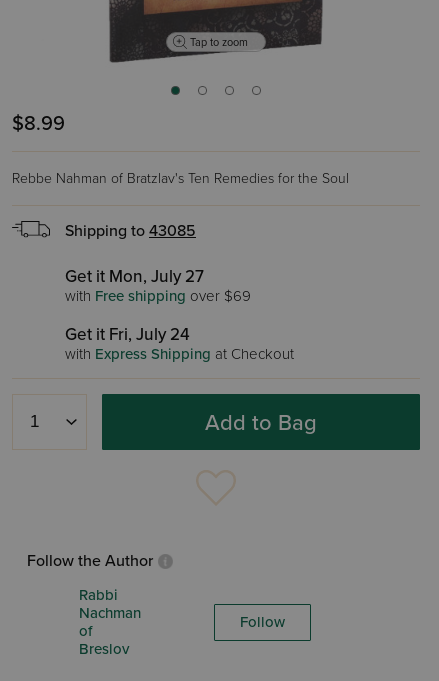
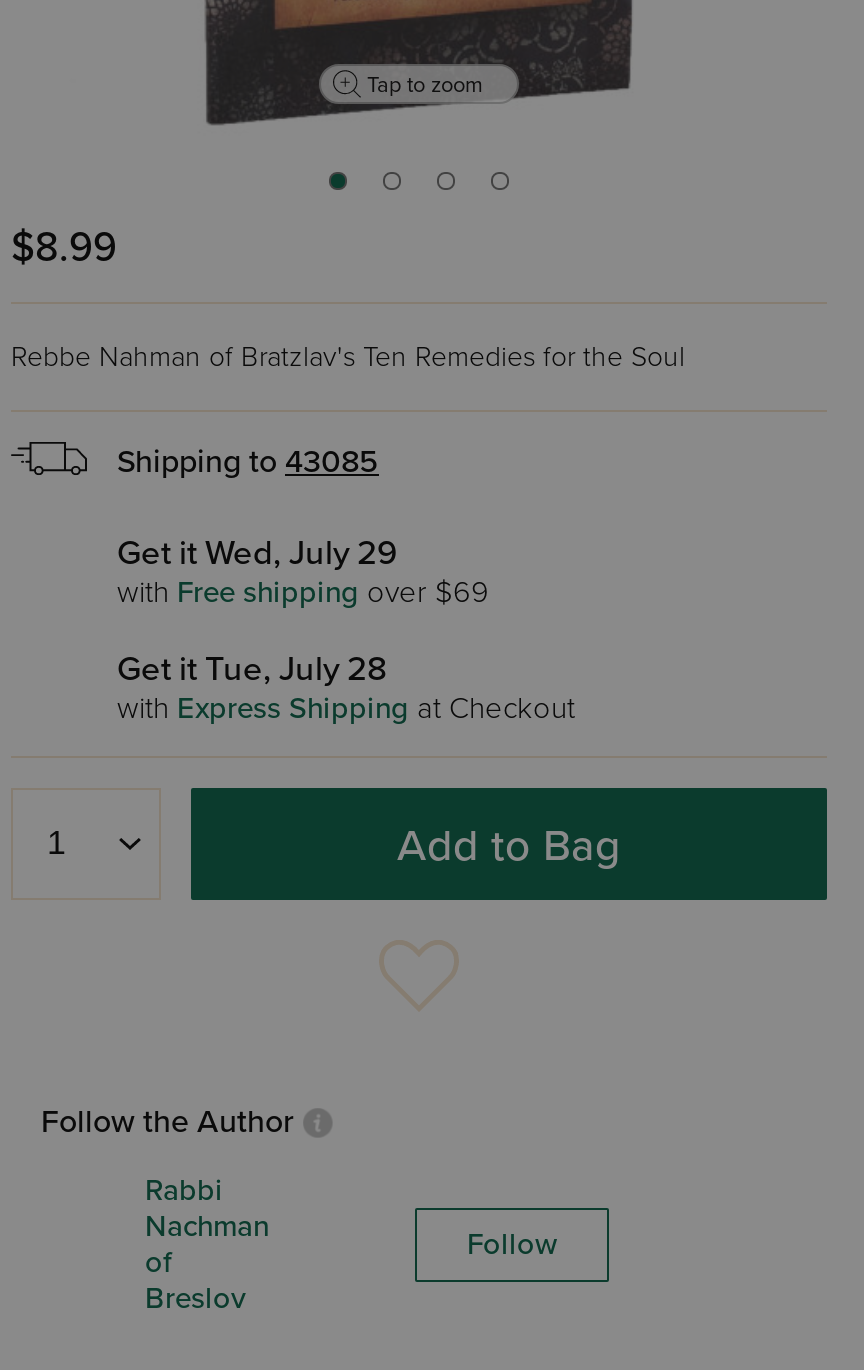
- Get it Mon, July 27
+ Get it Wed, July 29

- Get it Fri, July 24
+ Get it Tue, July 28
